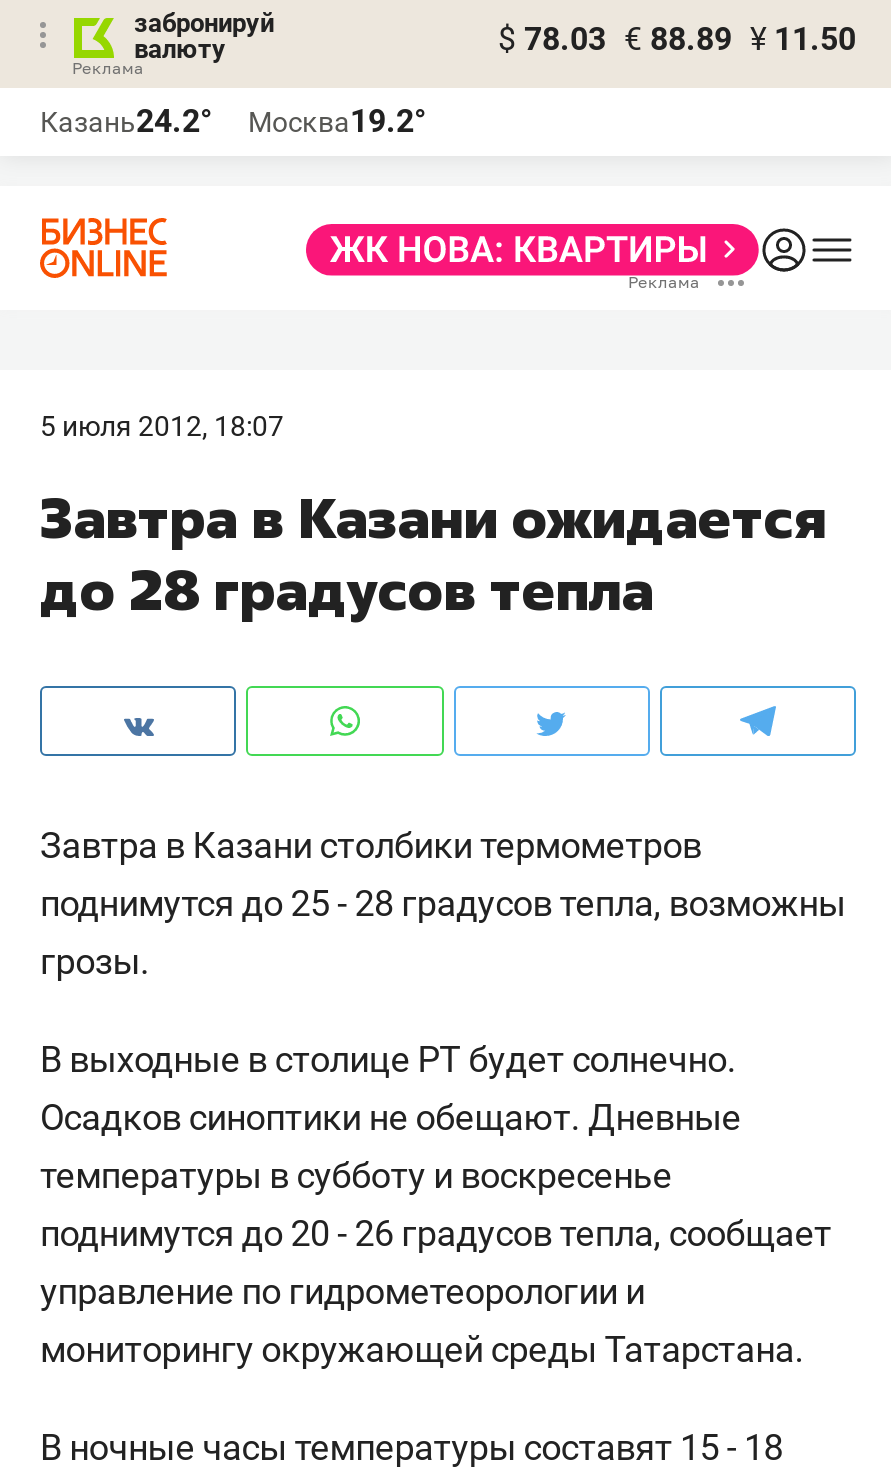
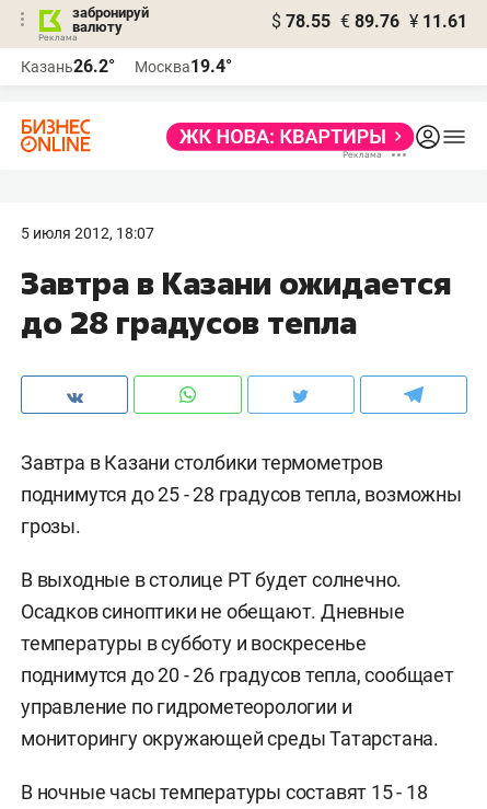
- $ 78.03 € 88.89 ¥ 11.50
+ $ 78.55 € 89.76 ¥ 11.61

- Казань24.2°
+ Казань26.2°

- Москва19.2°
+ Москва19.4°
